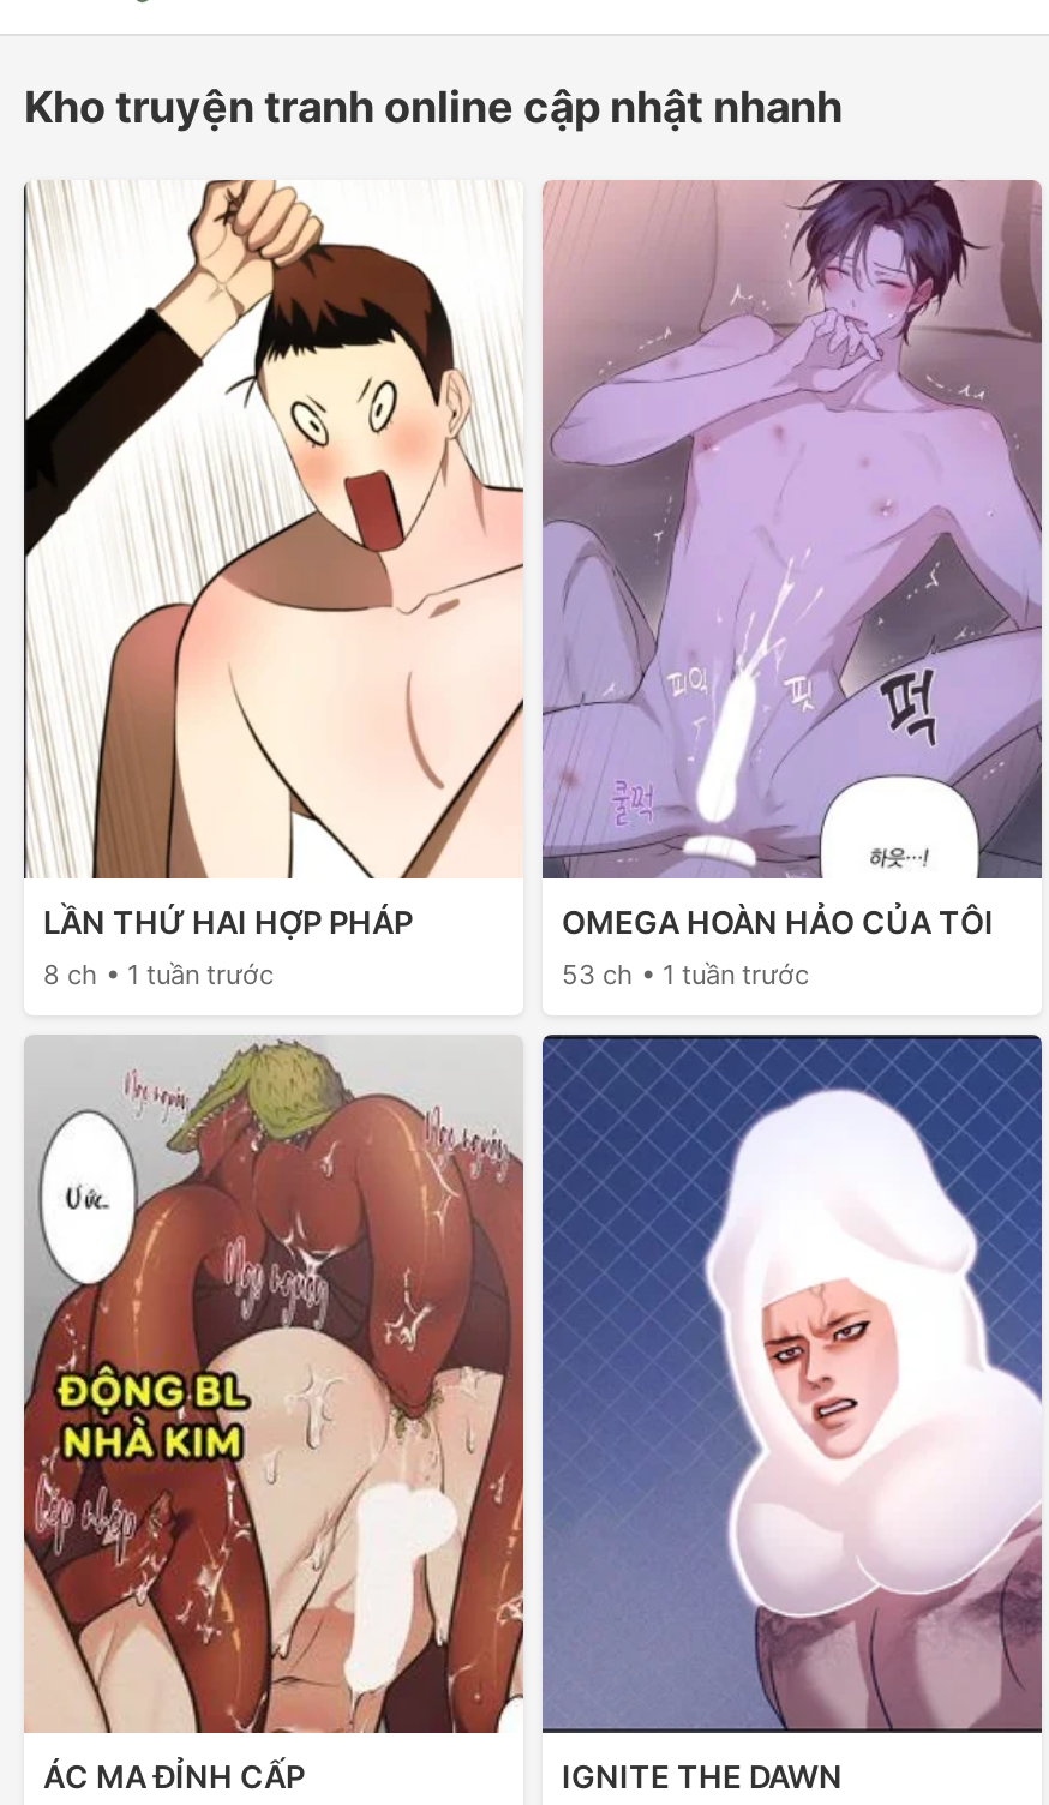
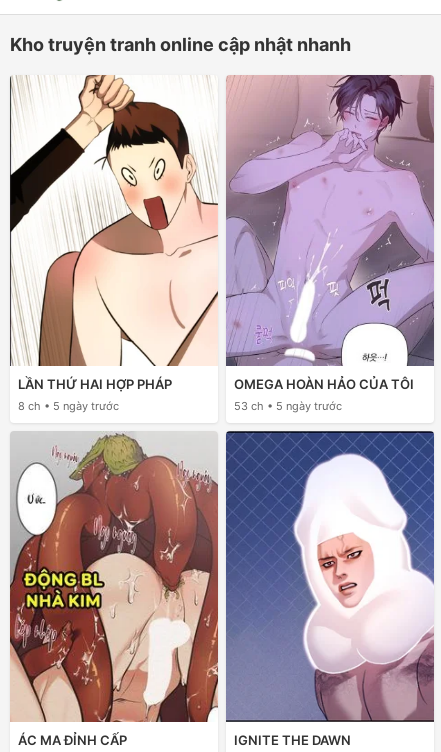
- 8 ch • 1 tuần trước
+ 8 ch • 5 ngày trước

- 53 ch • 1 tuần trước
+ 53 ch • 5 ngày trước
